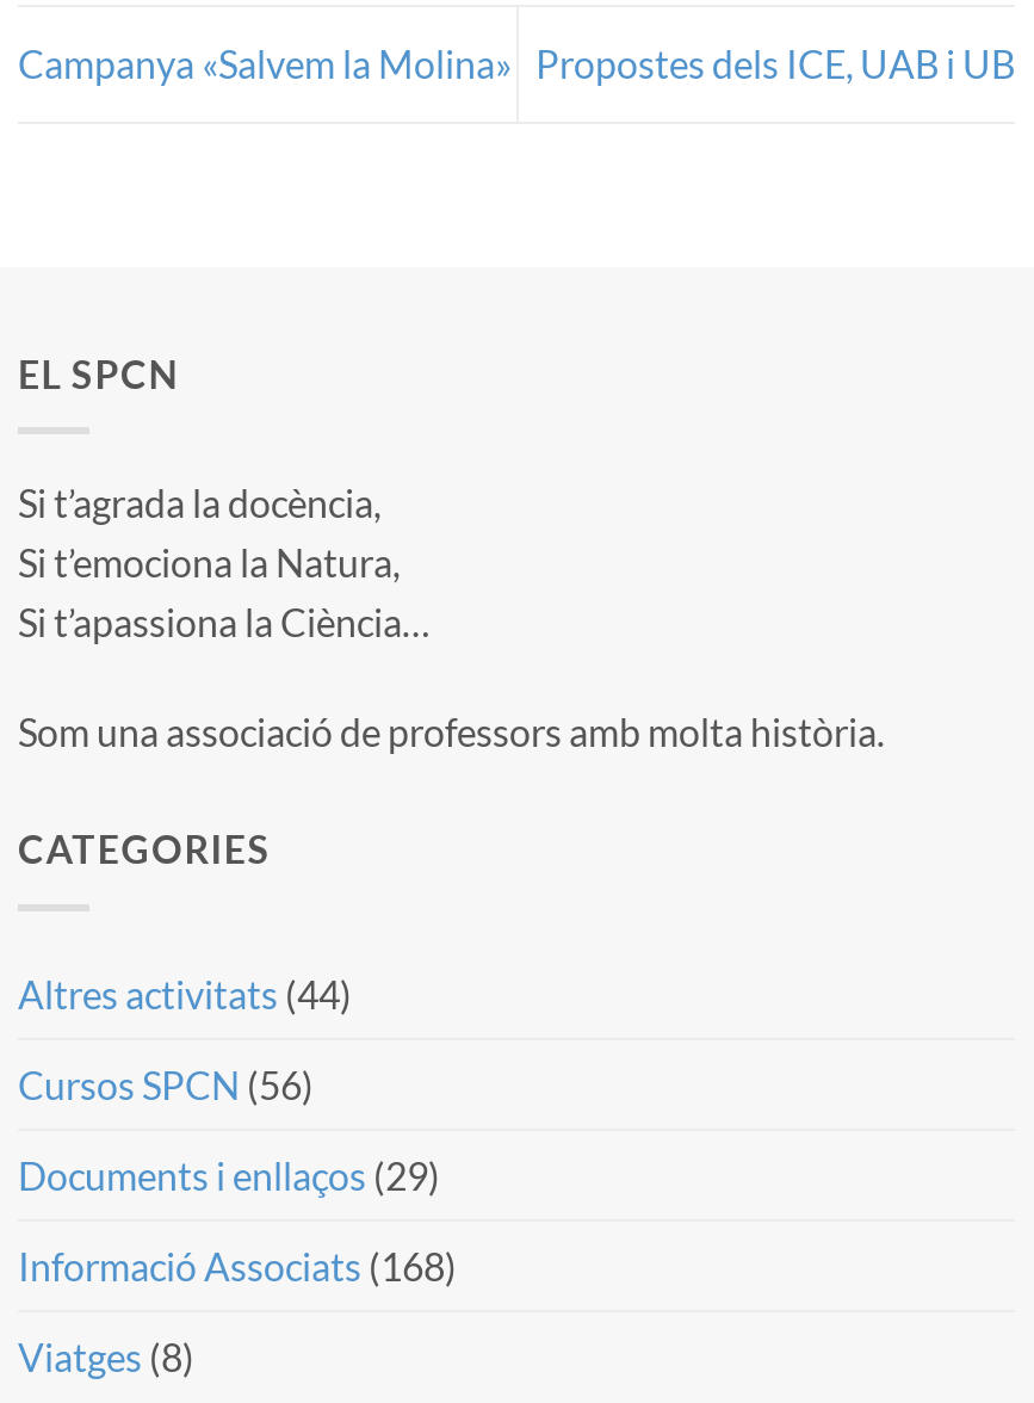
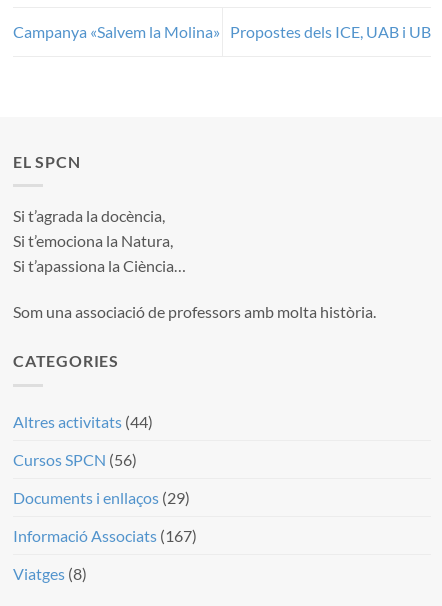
- Informació Associats (168)
+ Informació Associats (167)
